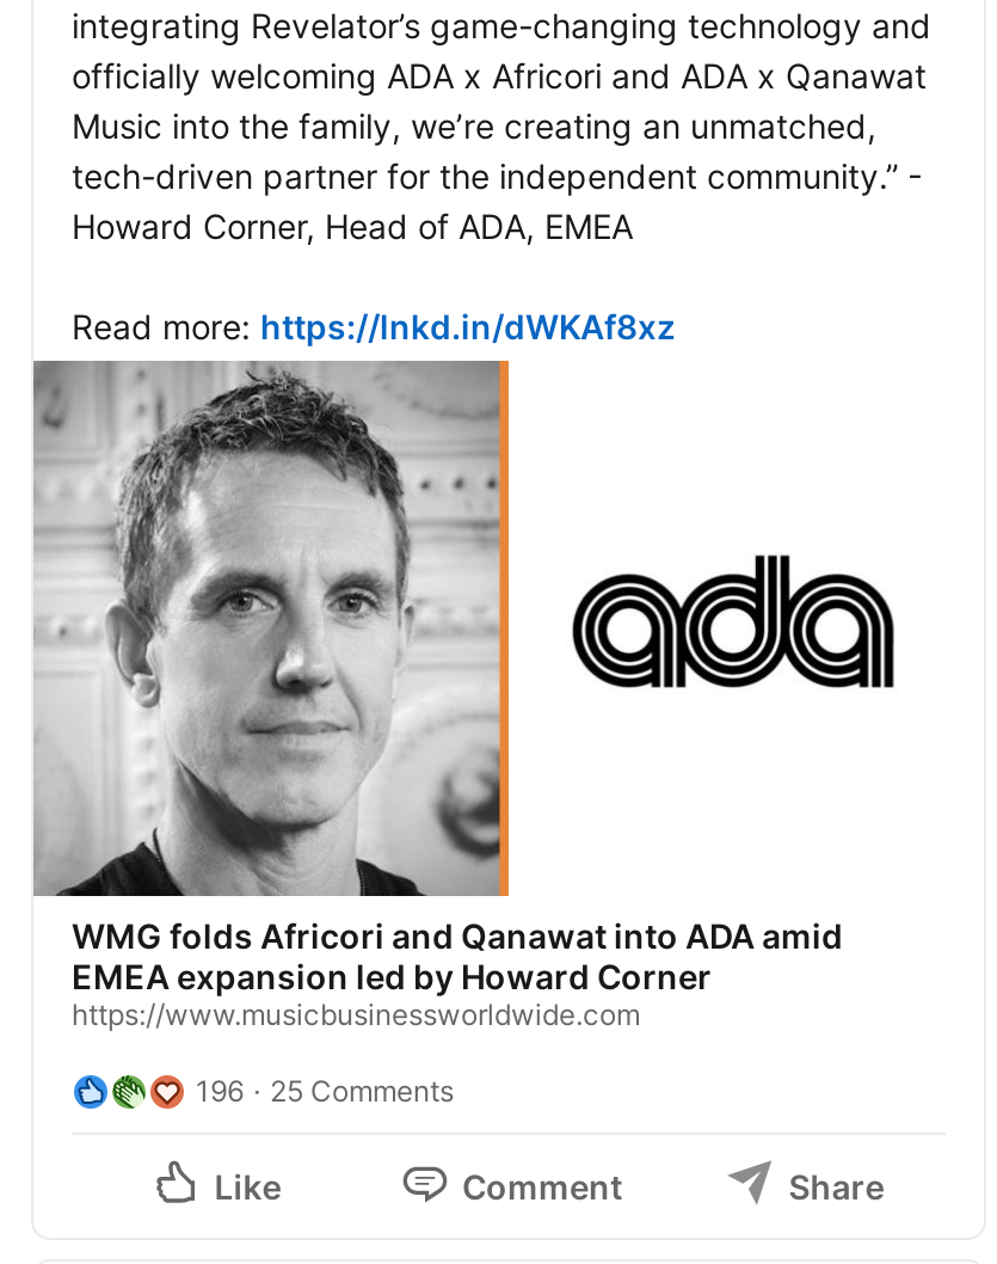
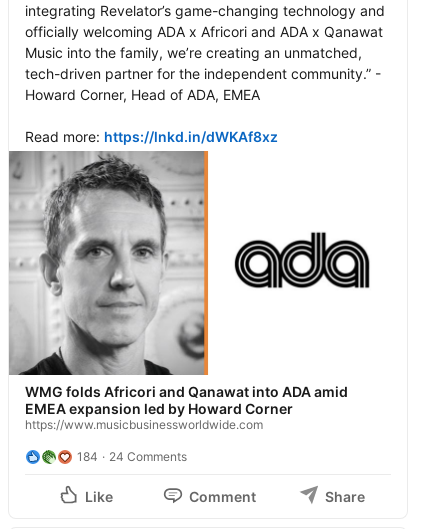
- 196
+ 184

- 25 Comments
+ 24 Comments
